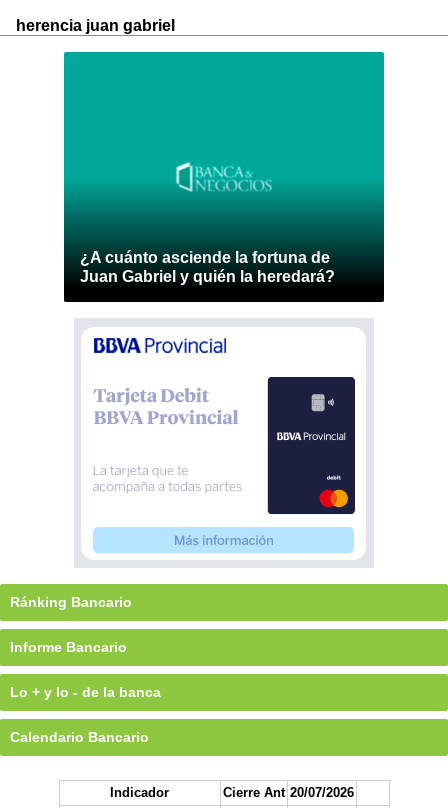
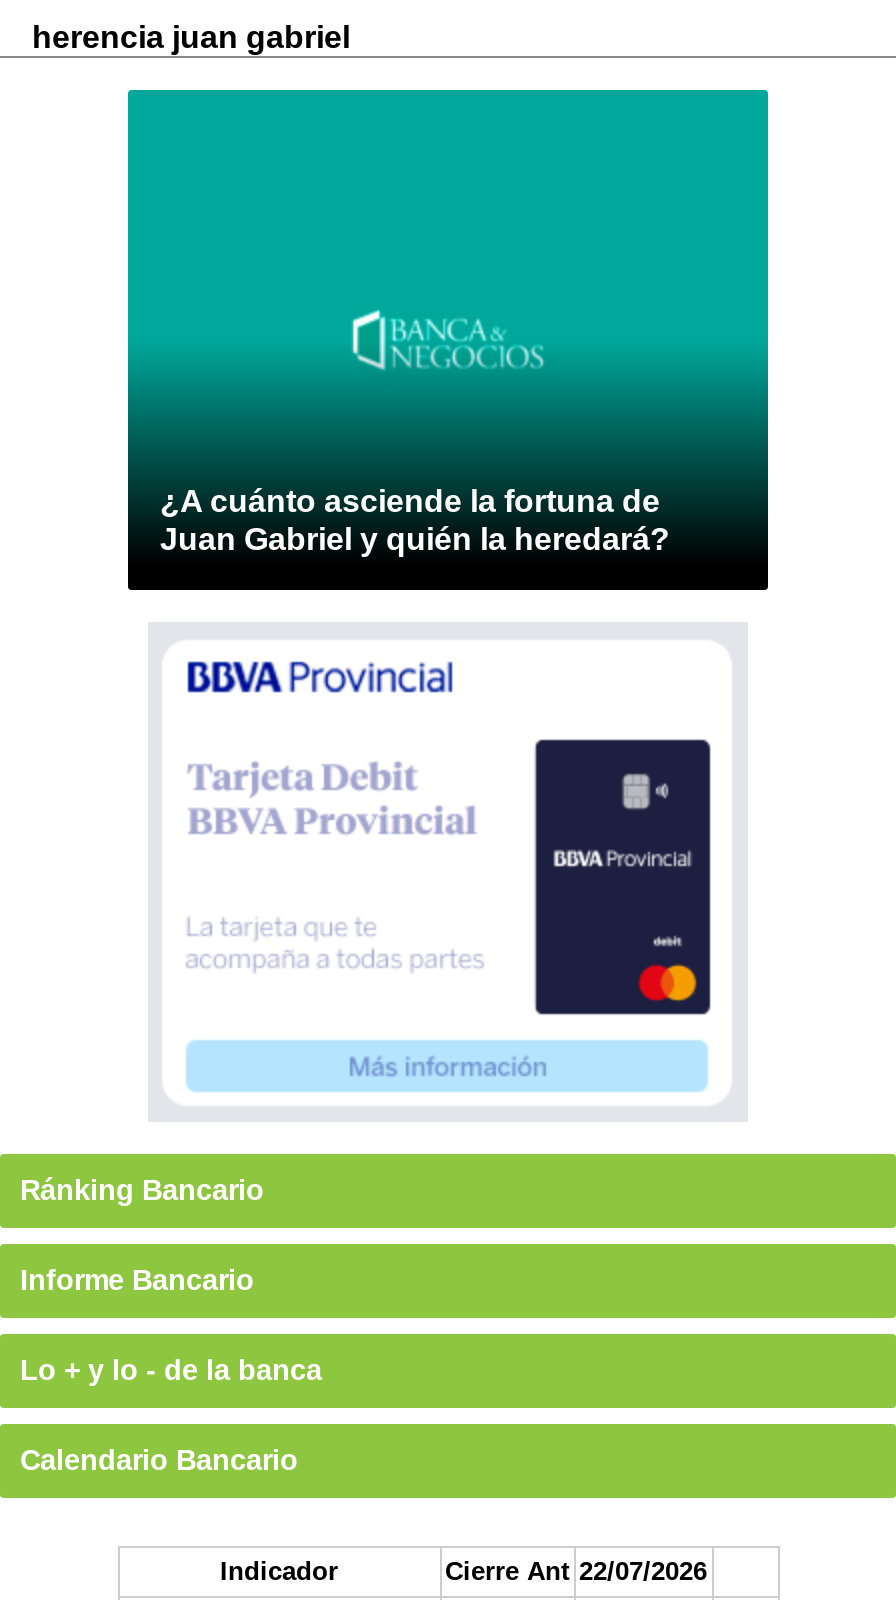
- Cierre Ant 20/07/2026
+ Cierre Ant 22/07/2026
